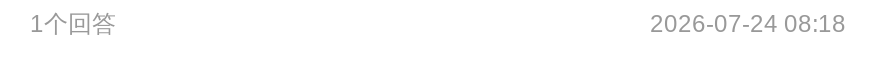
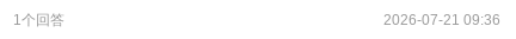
- 2026-07-24 08:18
+ 2026-07-21 09:36
